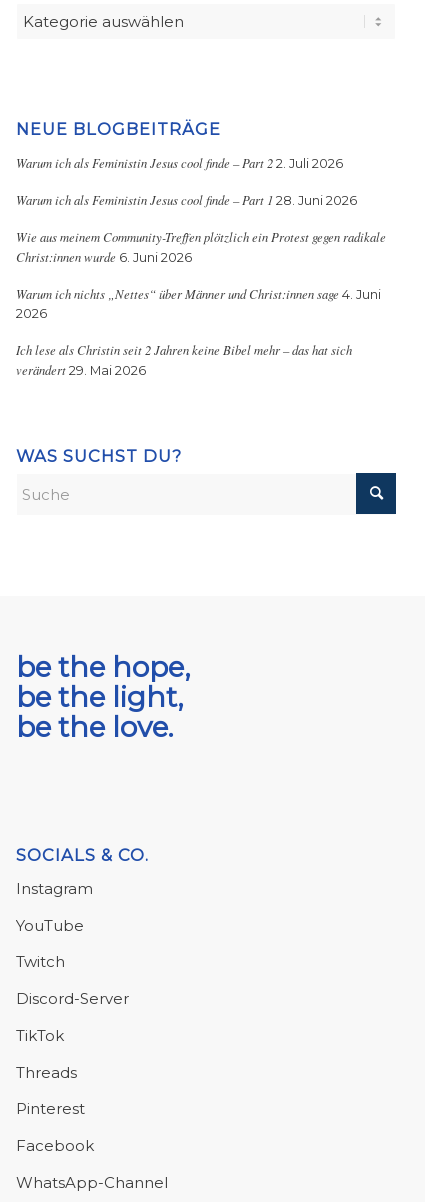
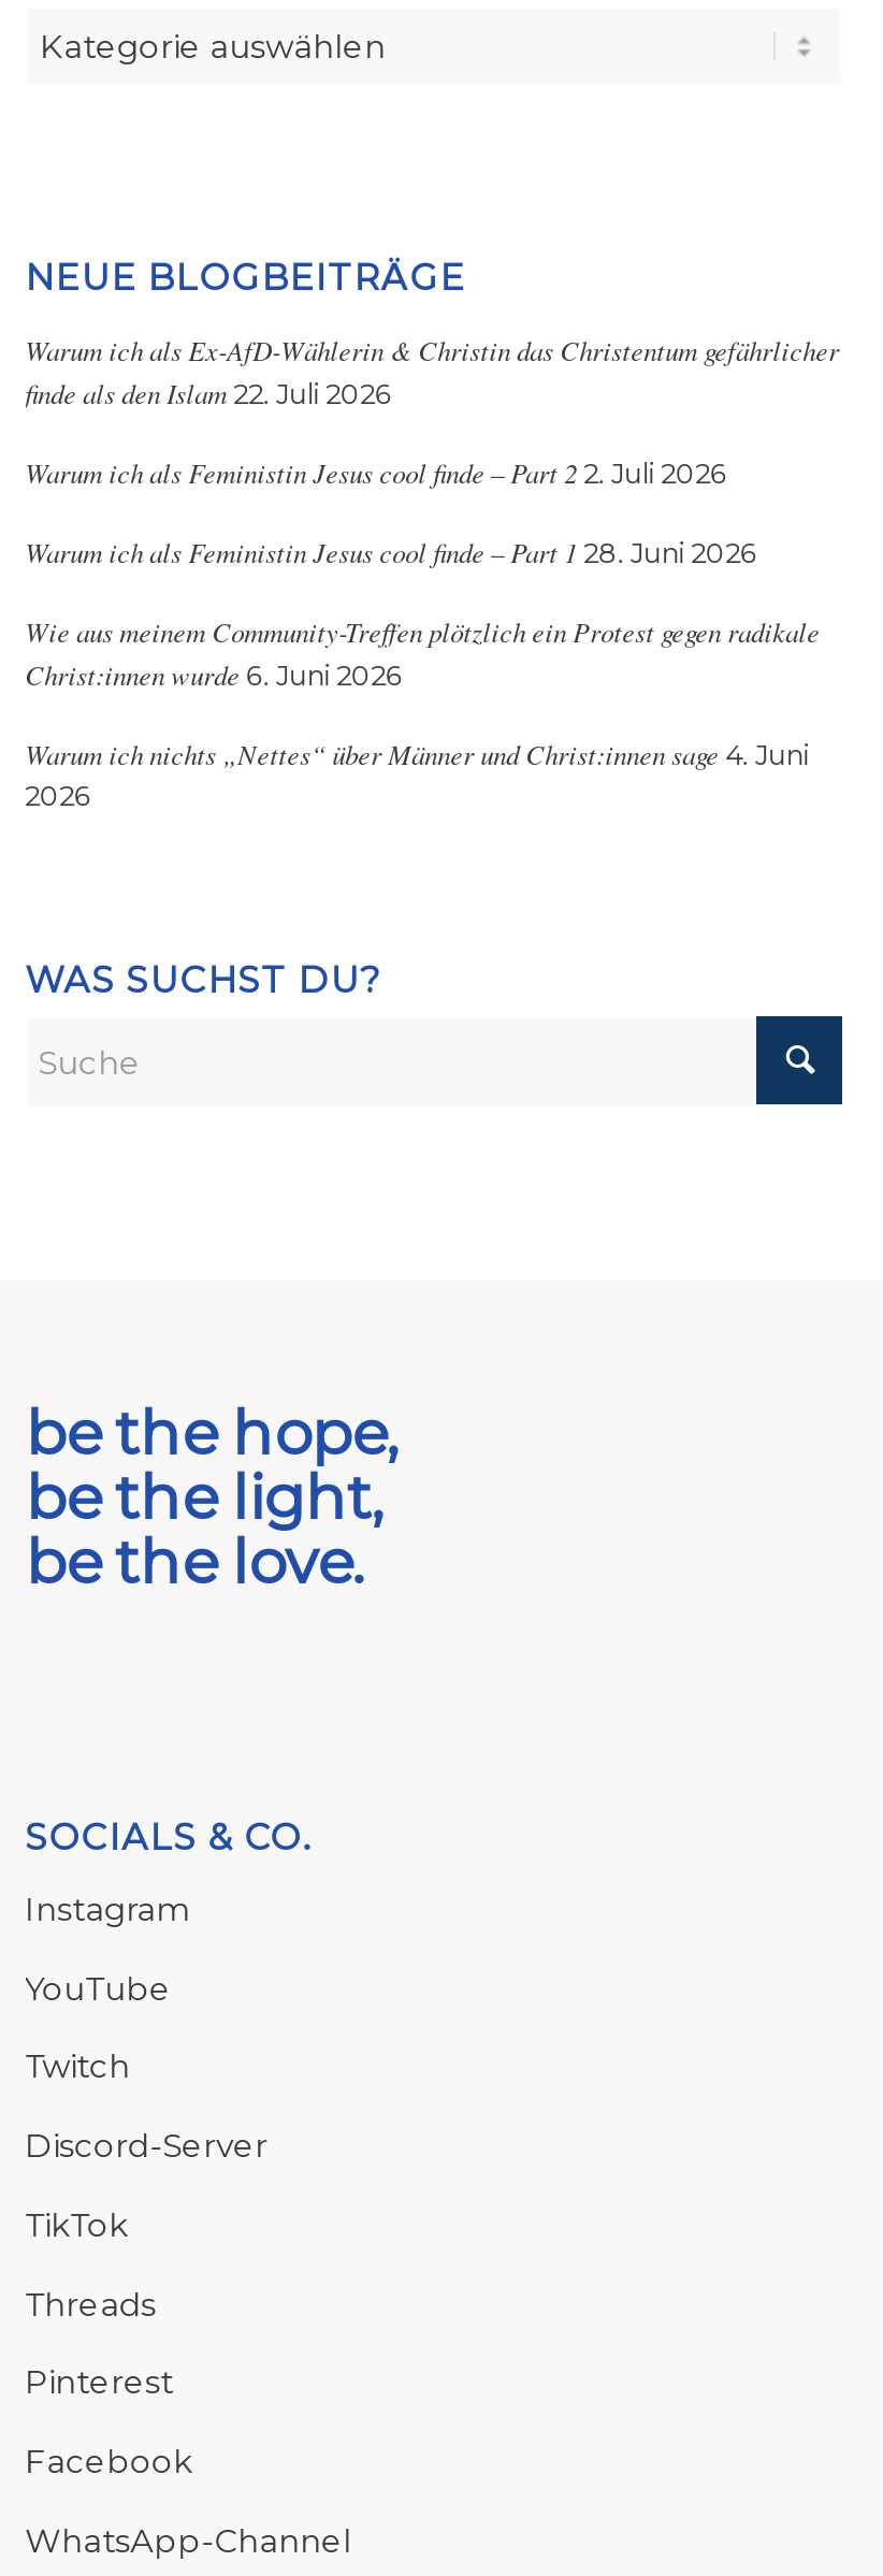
+ Warum ich als Ex-AfD-Wählerin & Christin das Christentum gefährlicher
+ finde als den Islam 22. Juli 2026

moved down: Warum ich als Feministin Jesus cool finde – Part 2 2. Juli 2026 | Warum ich als Feministin Jesus cool finde – Part 1 28. Juni 2026 | Wie aus meinem Community-Treffen plötzlich ein Protest gegen radikale | Christ:innen wurde 6. Juni 2026 | Warum ich nichts „Nettes“ über Männer und Christ:innen sage 4. Juni | 2026

- Ich lese als Christin seit 2 Jahren keine Bibel mehr – das hat sich
- verändert 29. Mai 2026
